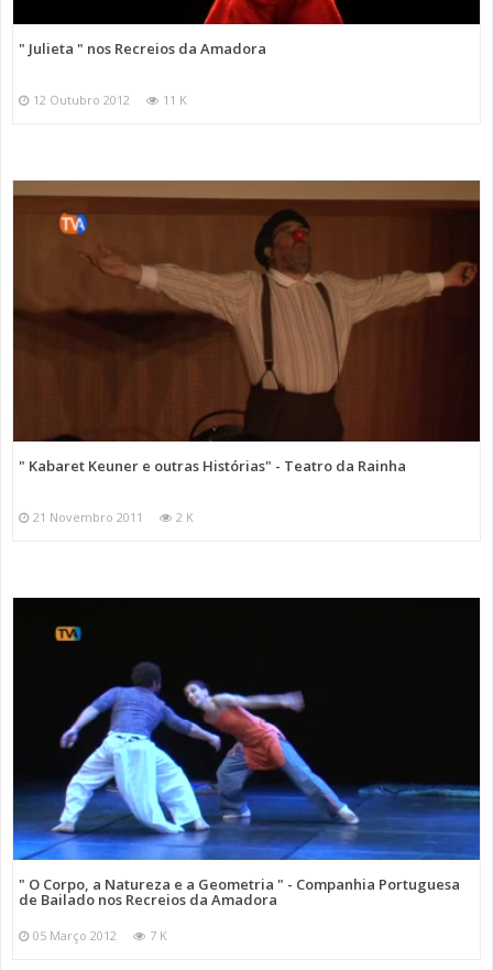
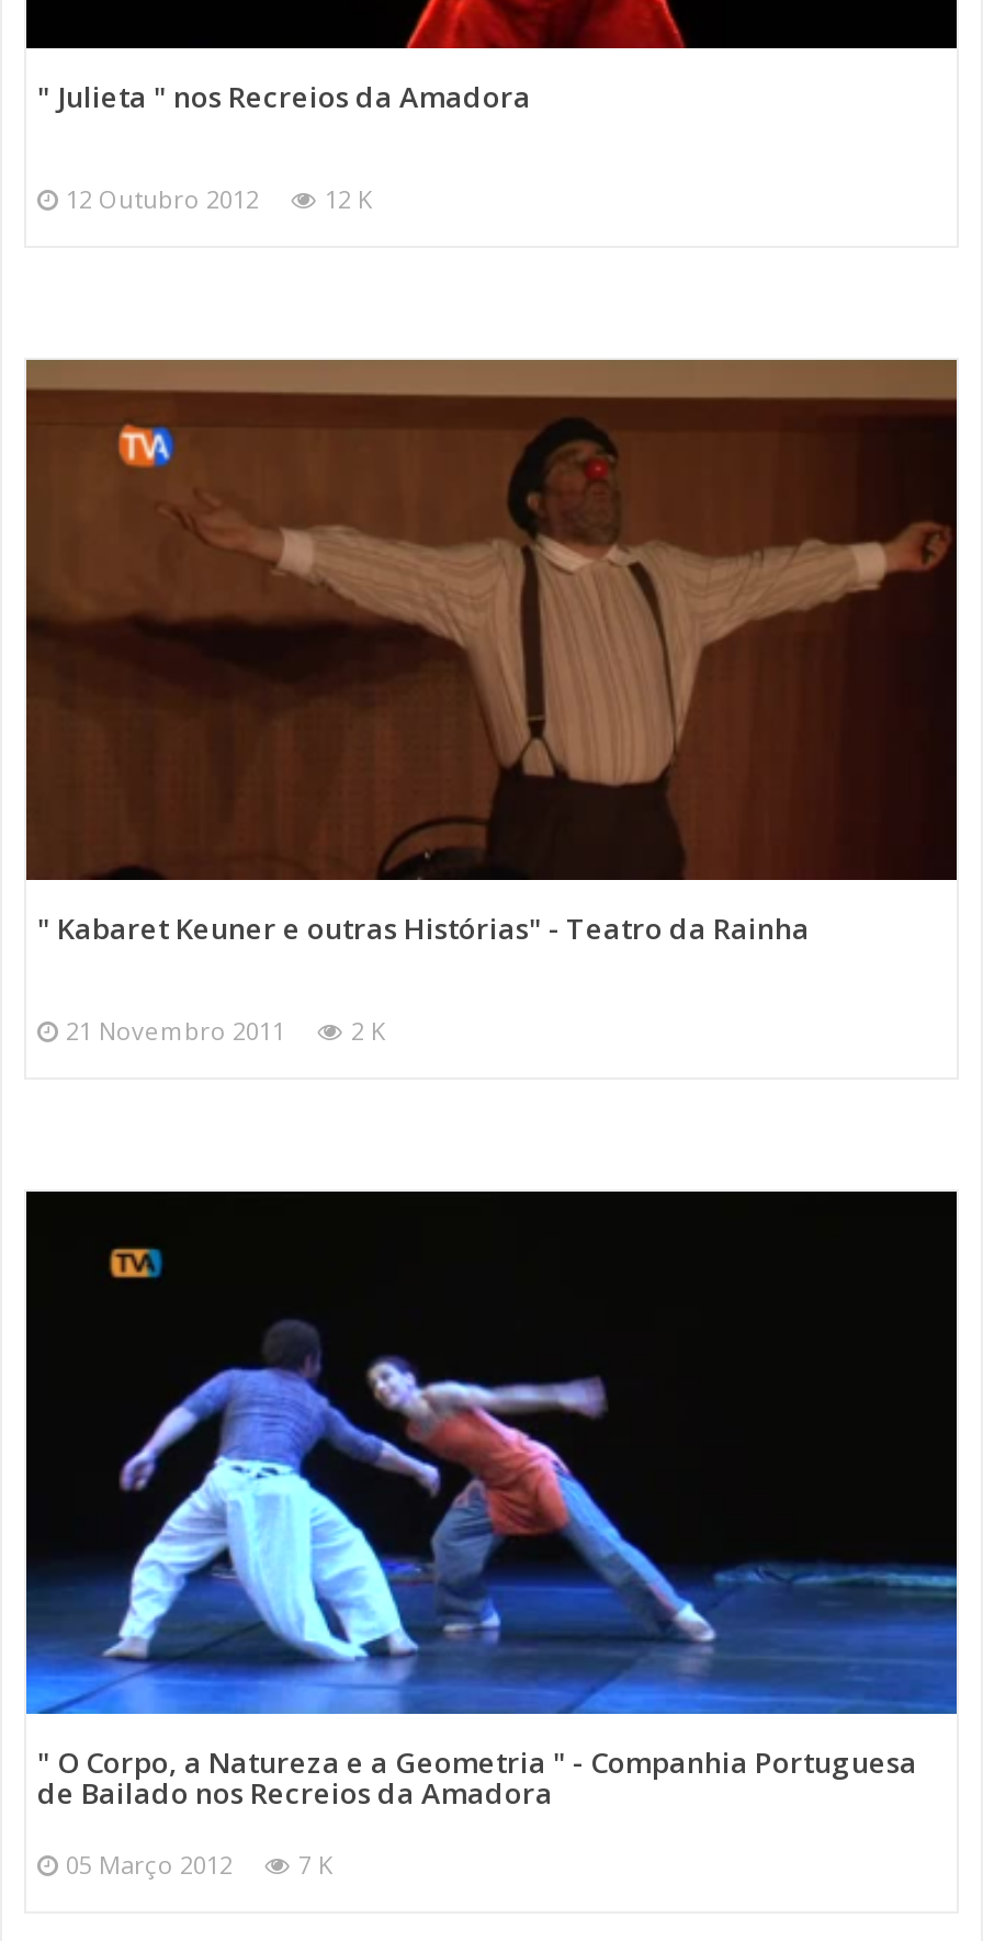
- 12 Outubro 2012 11 K
+ 12 Outubro 2012 12 K
